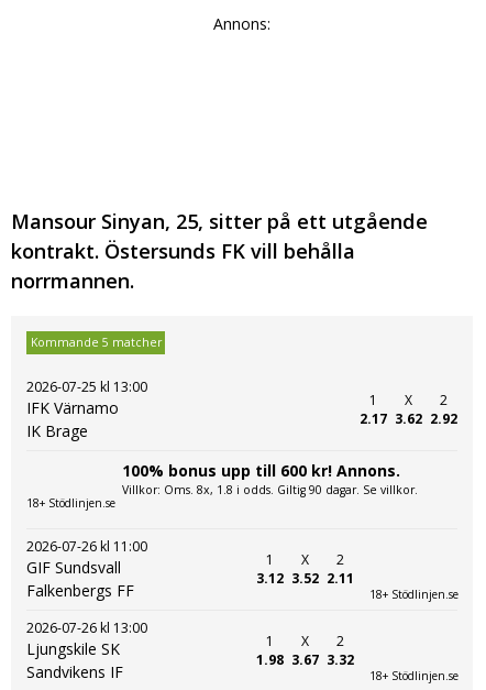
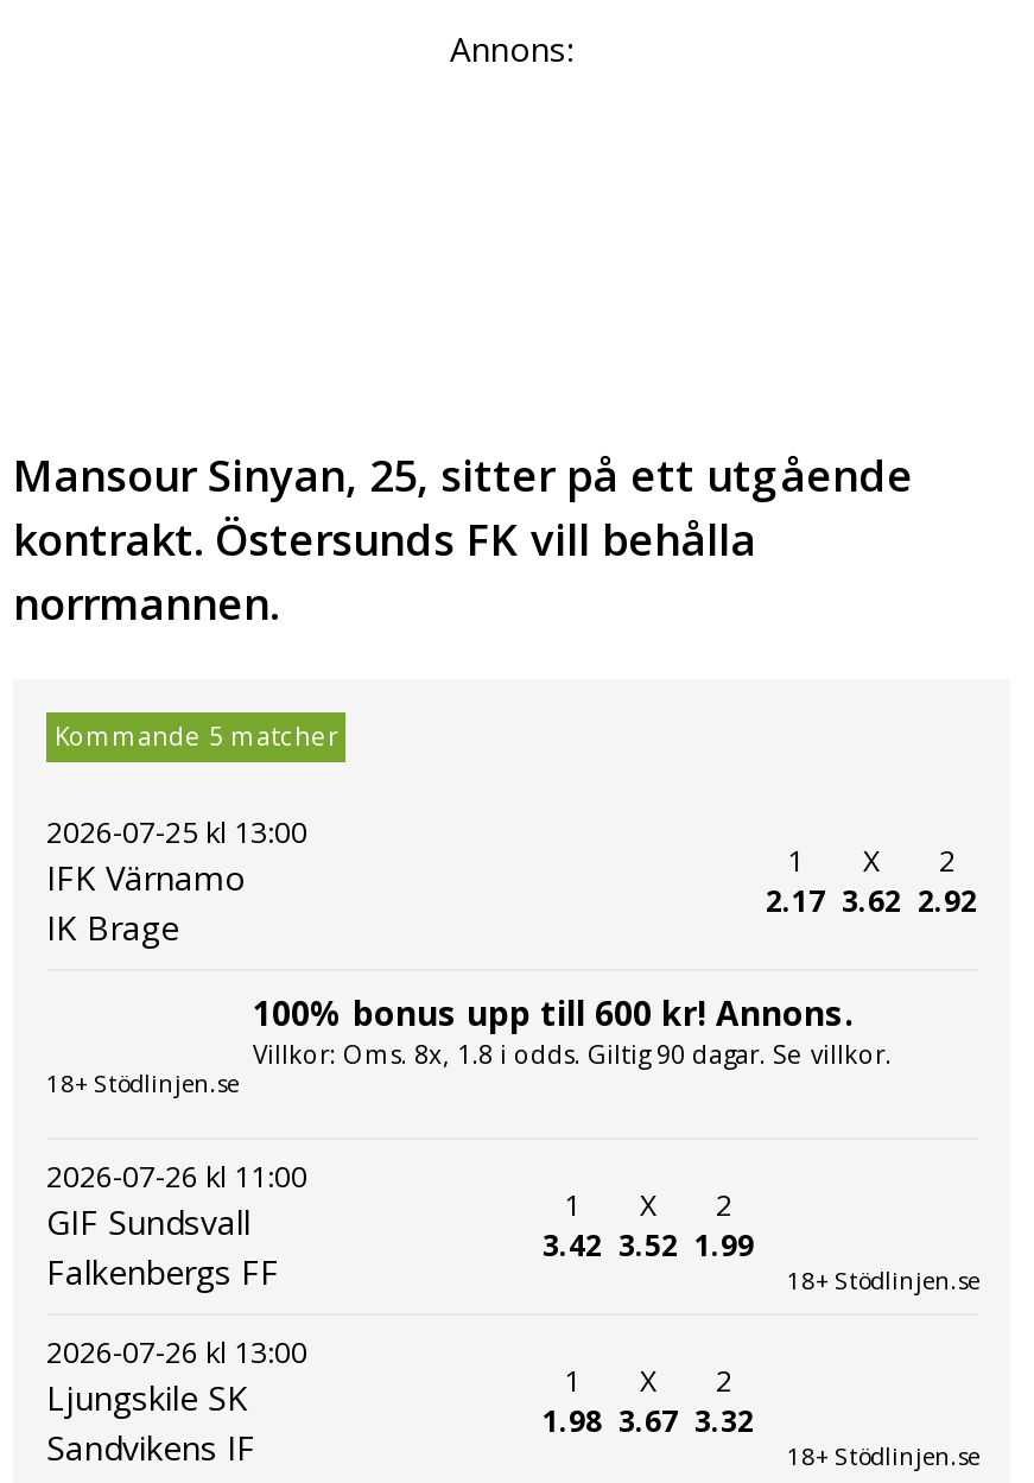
- 3.12
+ 3.42

- 2.11
+ 1.99
